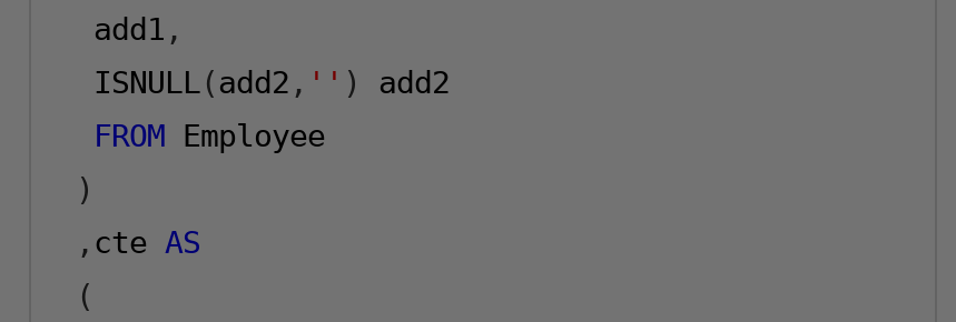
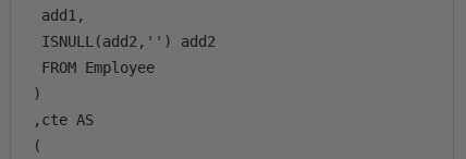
- FROM
+ FROM Employee
